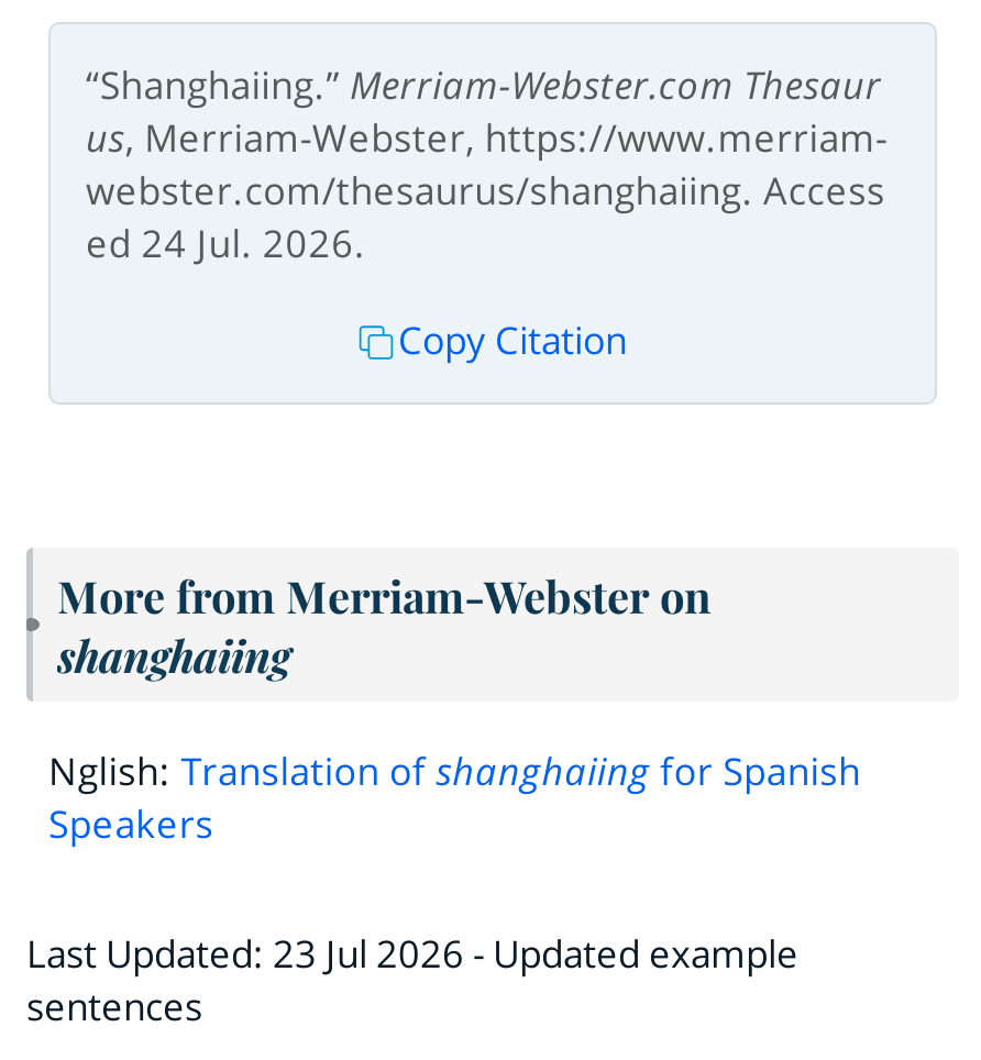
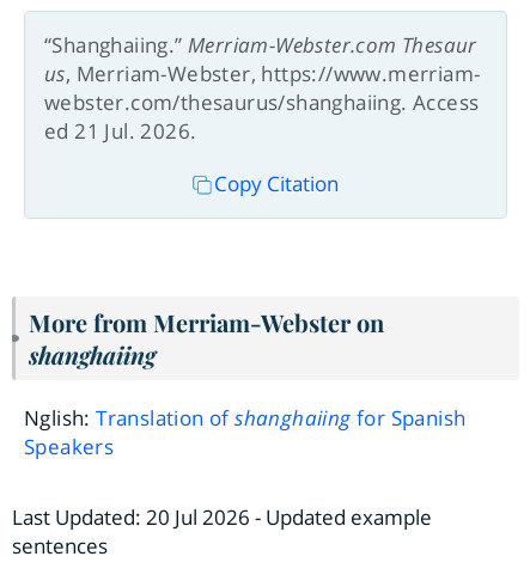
- ed 24 Jul. 2026.
+ ed 21 Jul. 2026.

- Last Updated: 23 Jul 2026 - Updated example
+ Last Updated: 20 Jul 2026 - Updated example
